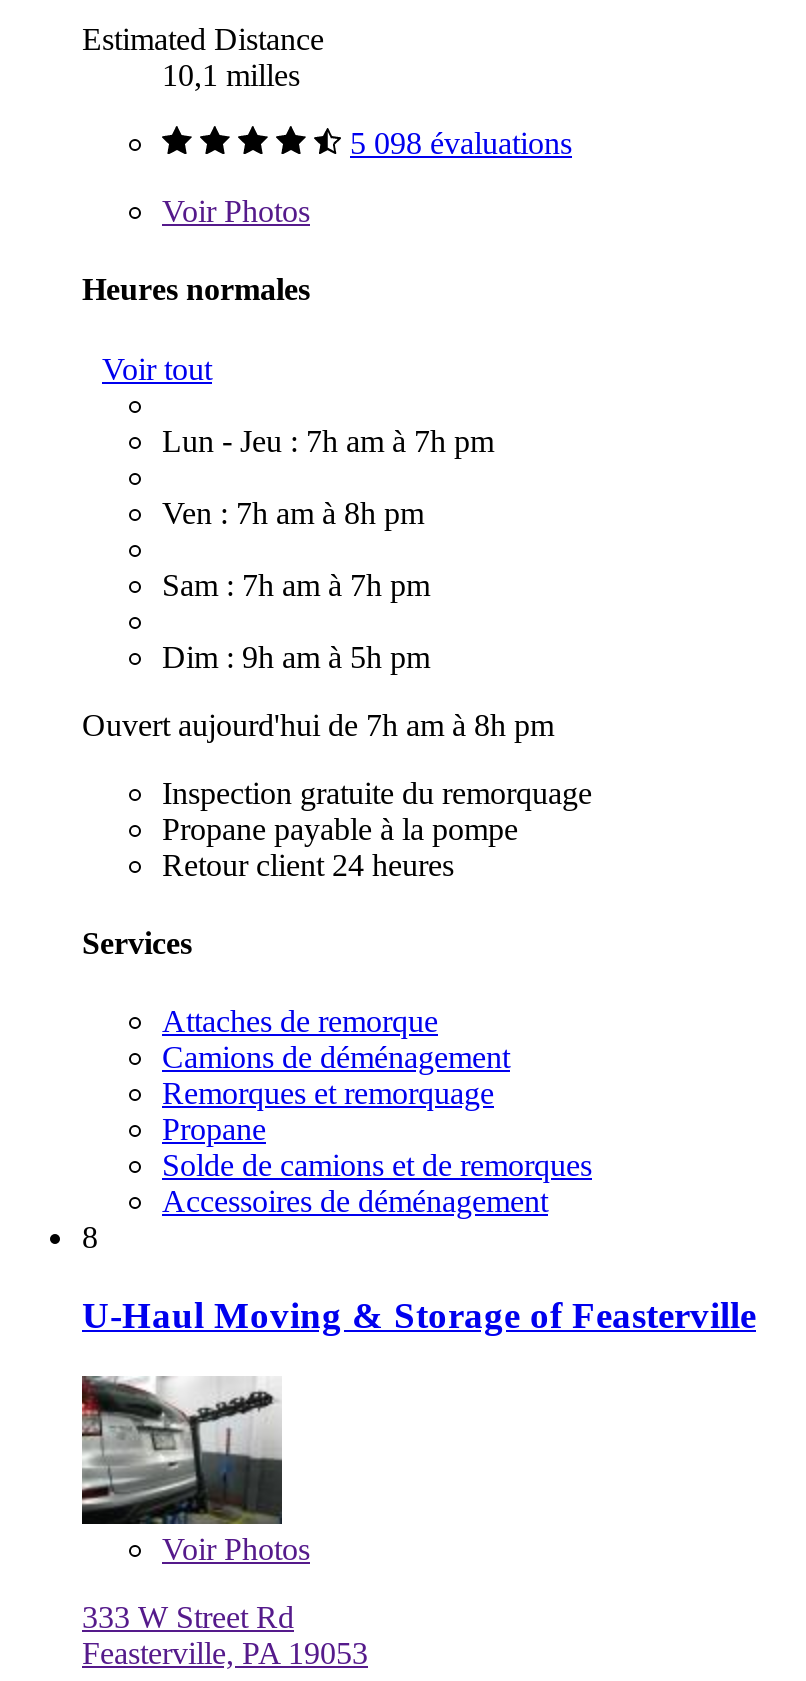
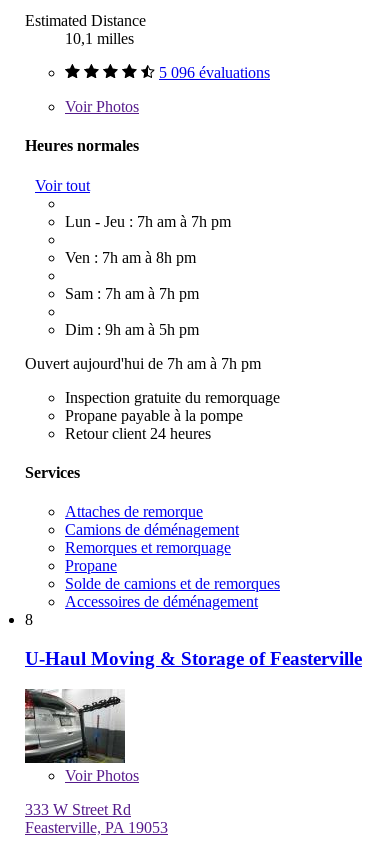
- 5 098 évaluations
+ 5 096 évaluations

- Ouvert aujourd'hui de 7h am à 8h pm
+ Ouvert aujourd'hui de 7h am à 7h pm
